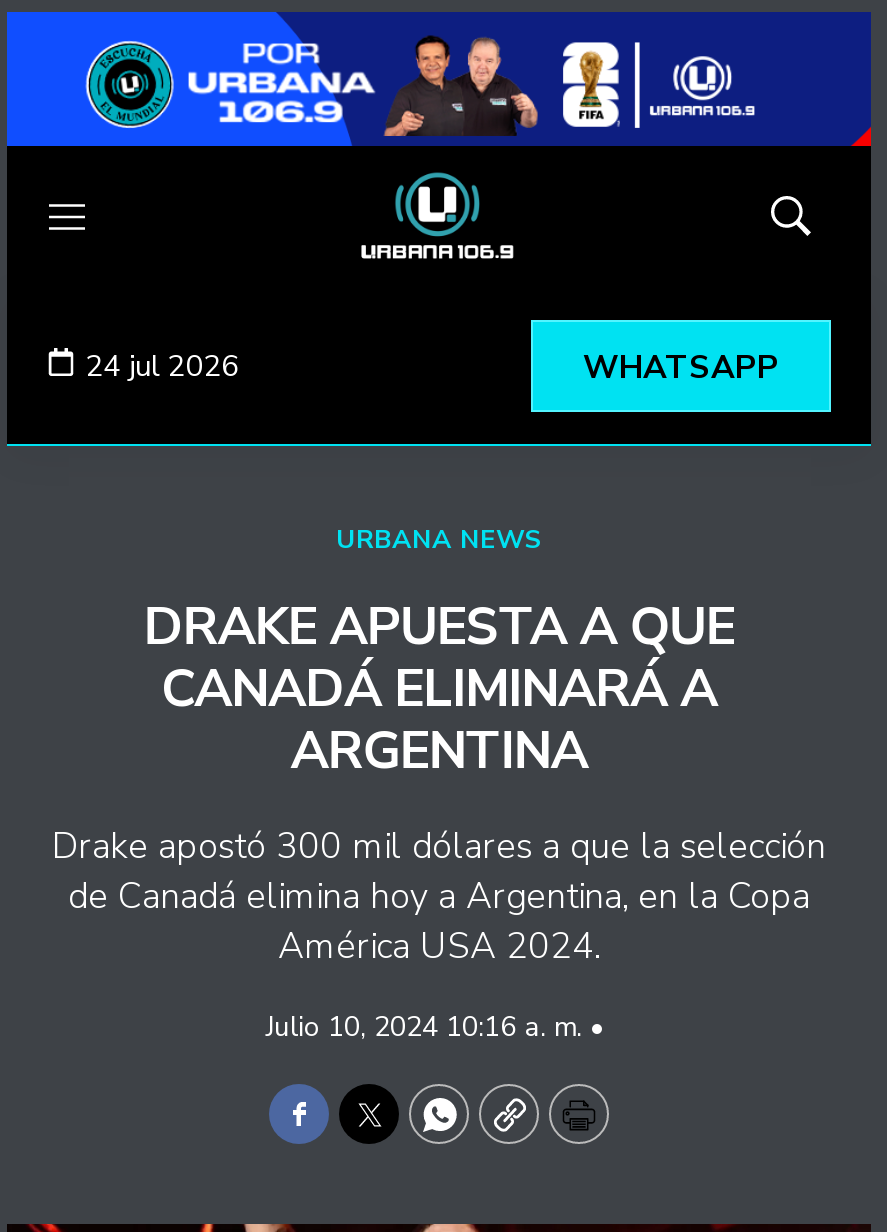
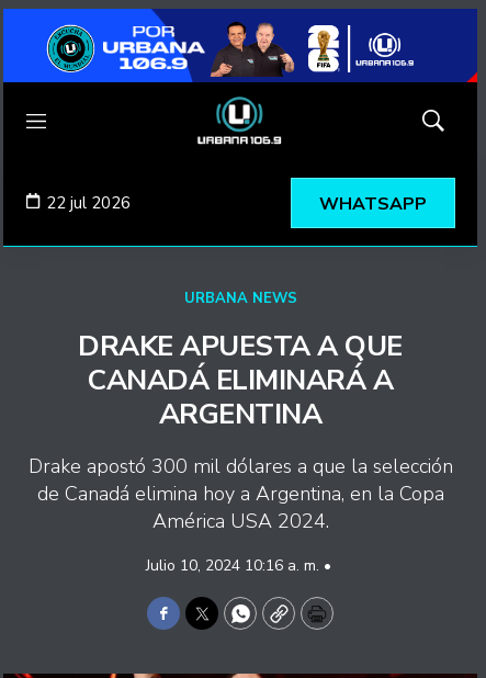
- 24 jul 2026
+ 22 jul 2026
